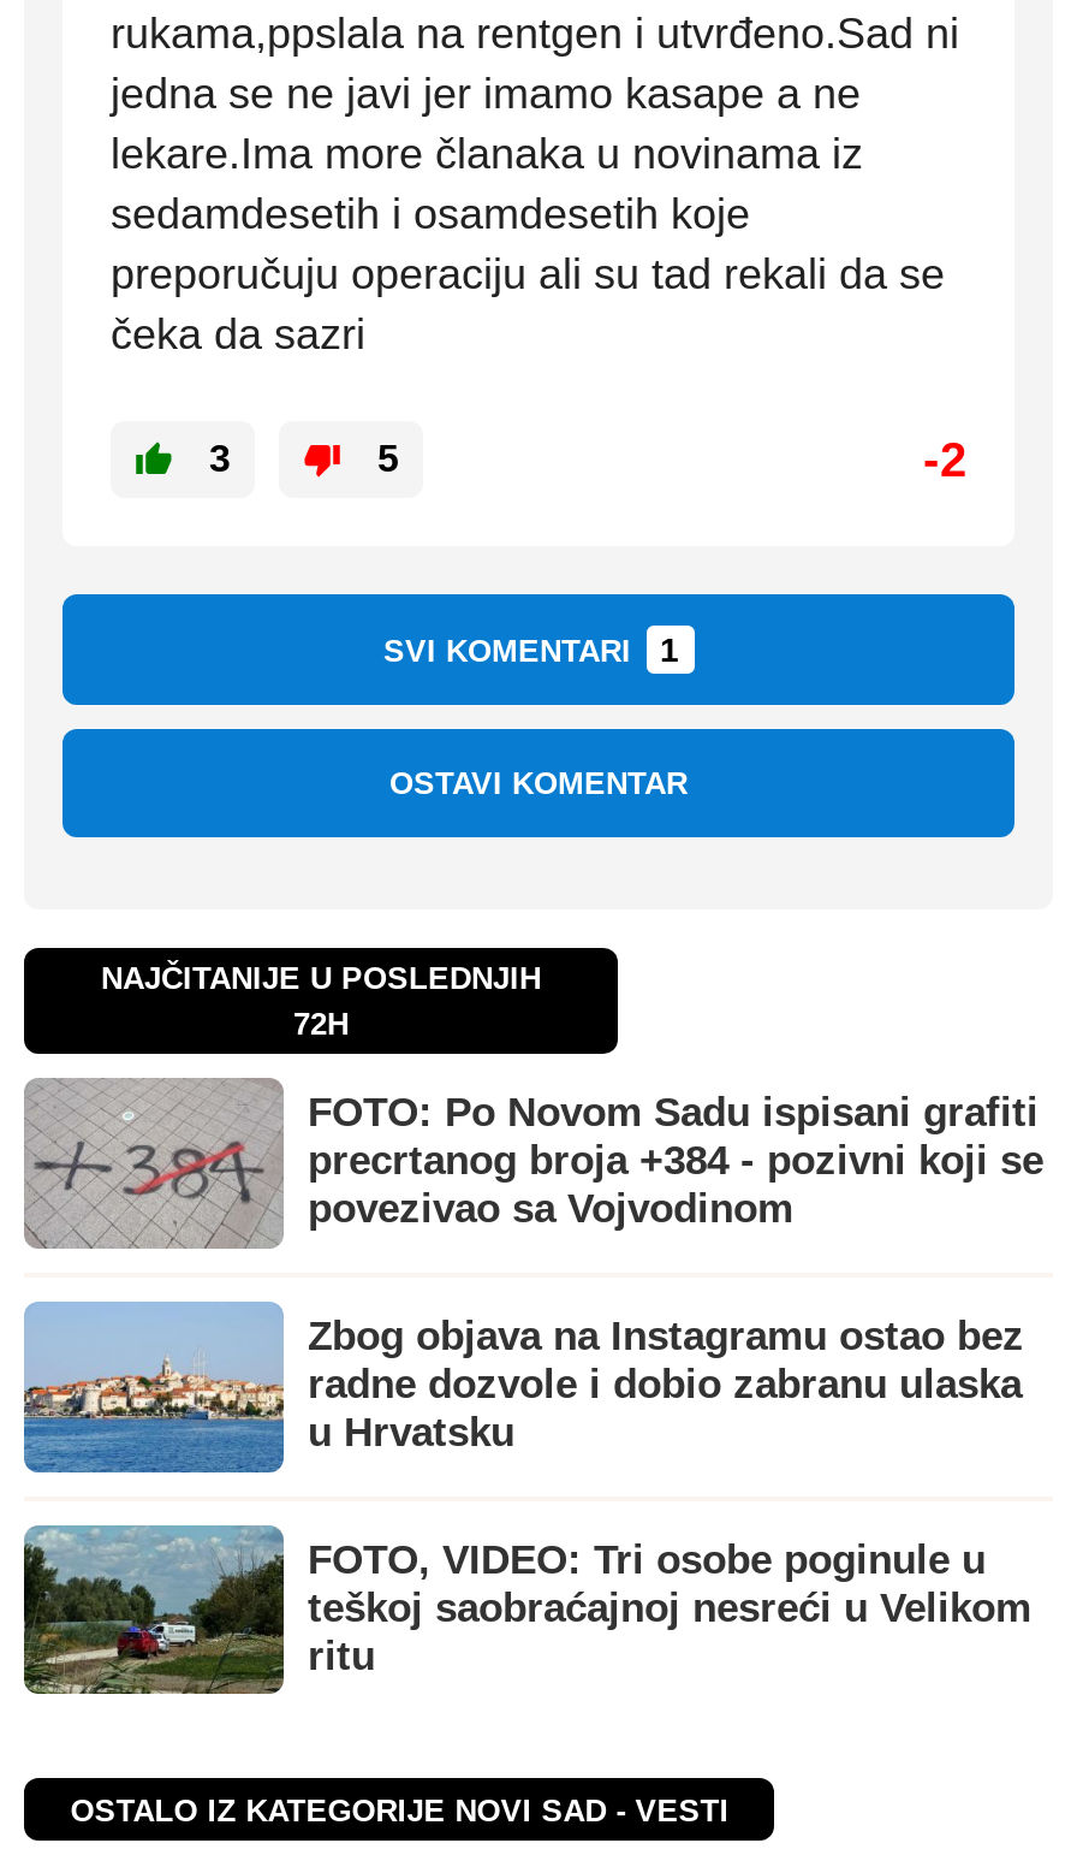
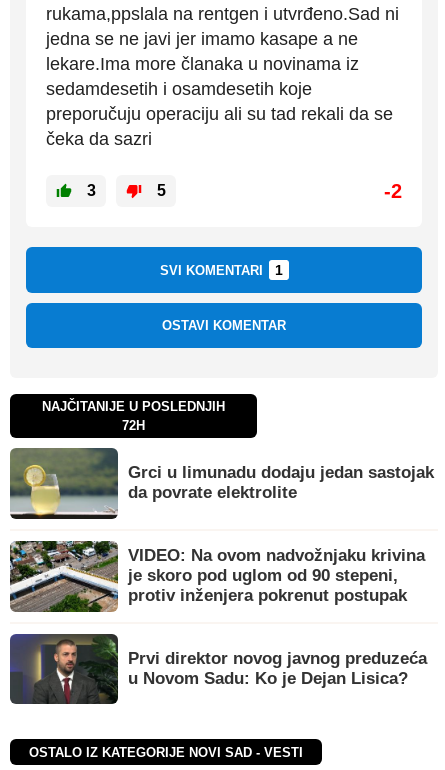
- [image]
- FOTO: Po Novom Sadu ispisani grafiti
- precrtanog broja +384 - pozivni koji se
- povezivao sa Vojvodinom
+ [image]
+ Grci u limunadu dodaju jedan sastojak
+ da povrate elektrolite

- [image]
- Zbog objava na Instagramu ostao bez
- radne dozvole i dobio zabranu ulaska
- u Hrvatsku
+ [image]
+ VIDEO: Na ovom nadvožnjaku krivina
+ je skoro pod uglom od 90 stepeni,
+ protiv inženjera pokrenut postupak

- [image]
- FOTO, VIDEO: Tri osobe poginule u
- teškoj saobraćajnoj nesreći u Velikom
- ritu
+ [image]
+ Prvi direktor novog javnog preduzeća
+ u Novom Sadu: Ko je Dejan Lisica?
